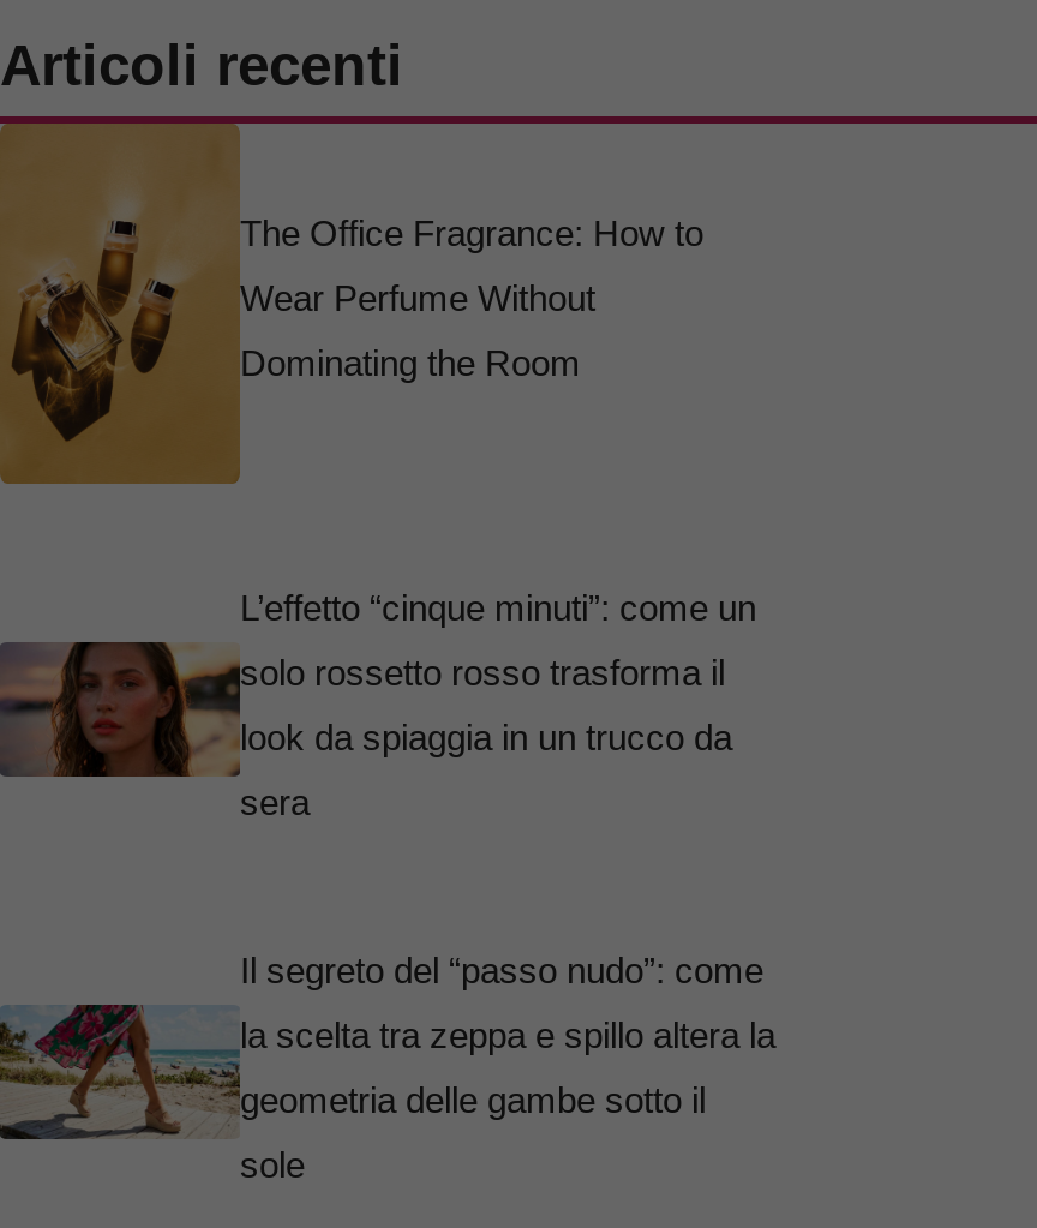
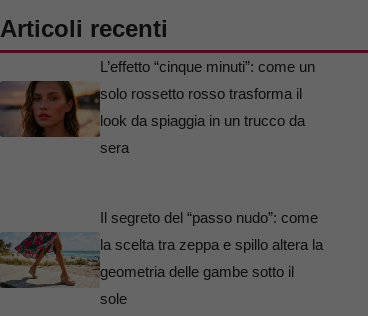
- [image]
- The Office Fragrance: How to
- Wear Perfume Without
- Dominating the Room
